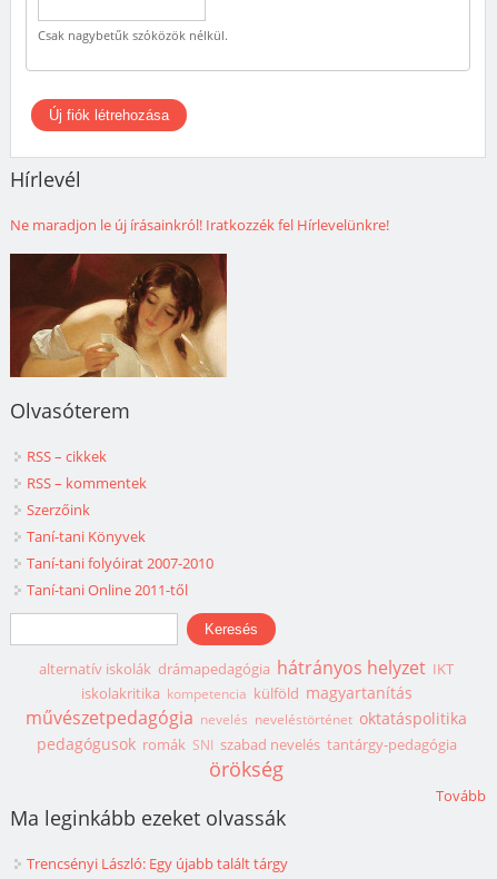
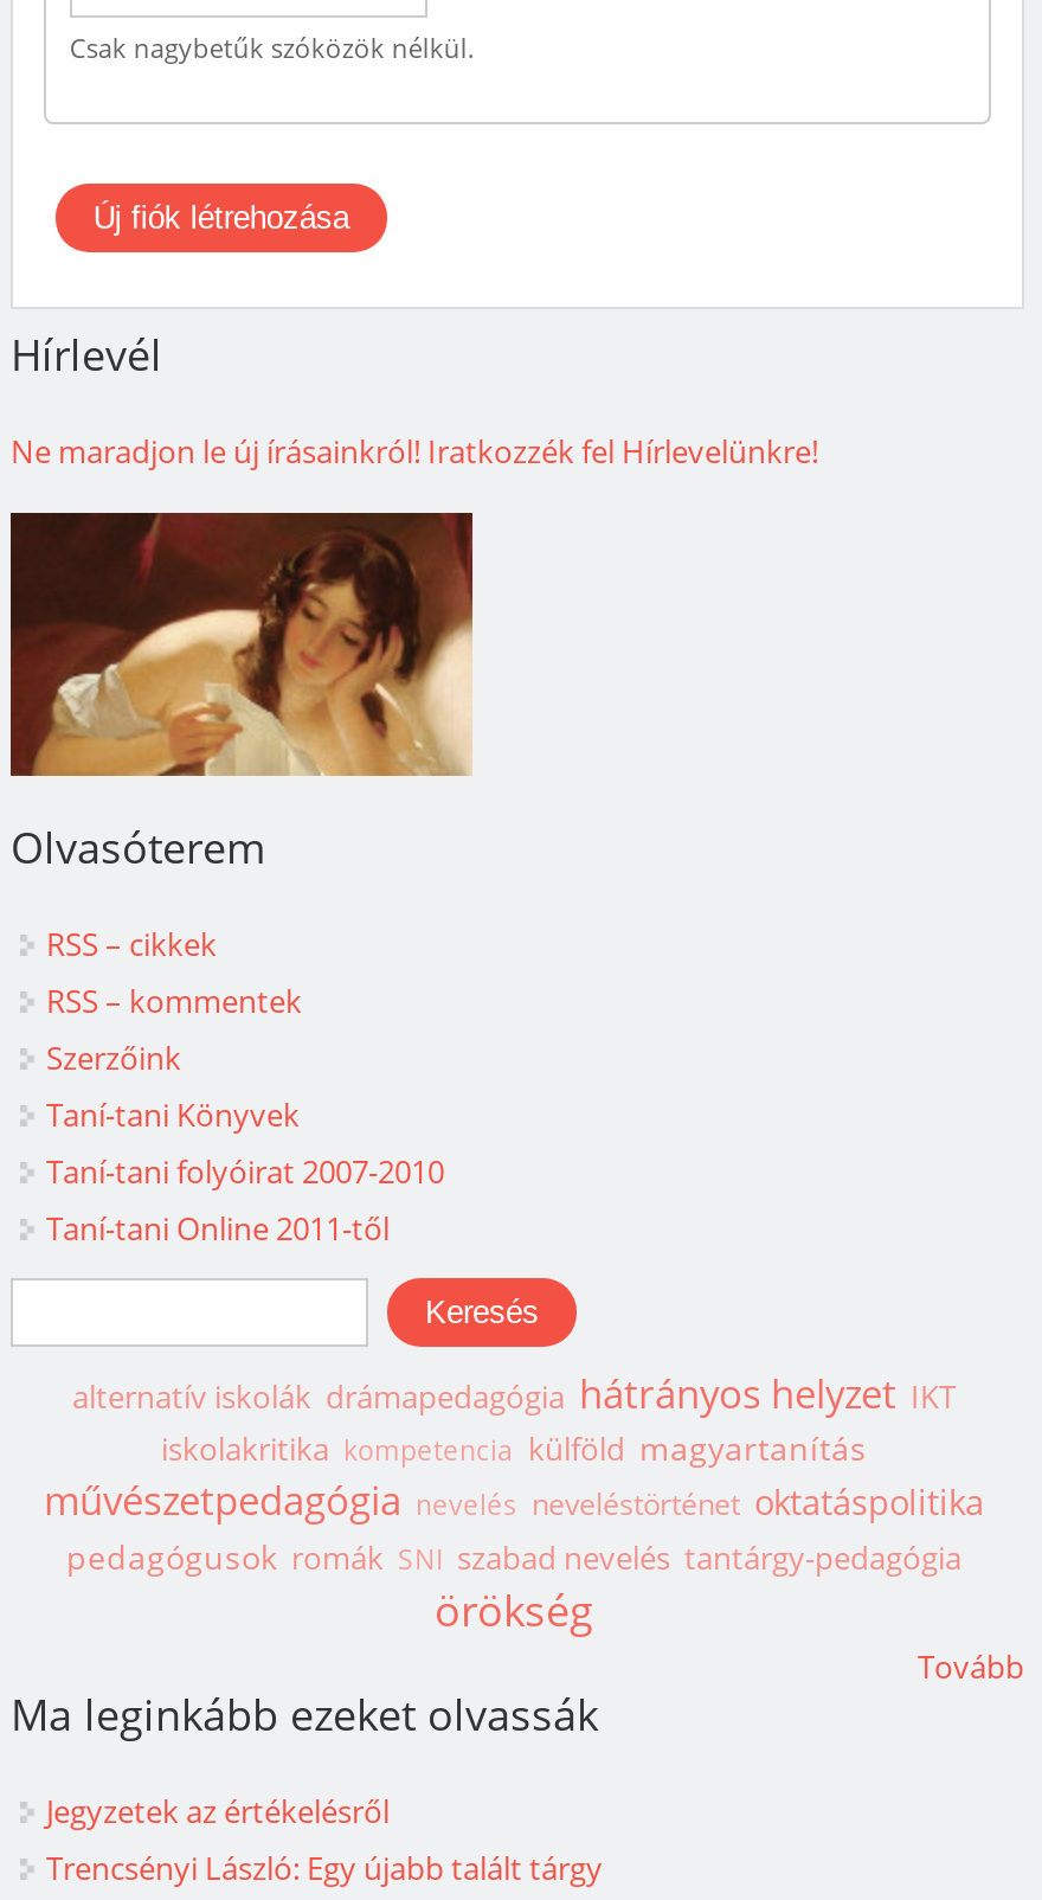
+ Jegyzetek az értékelésről
